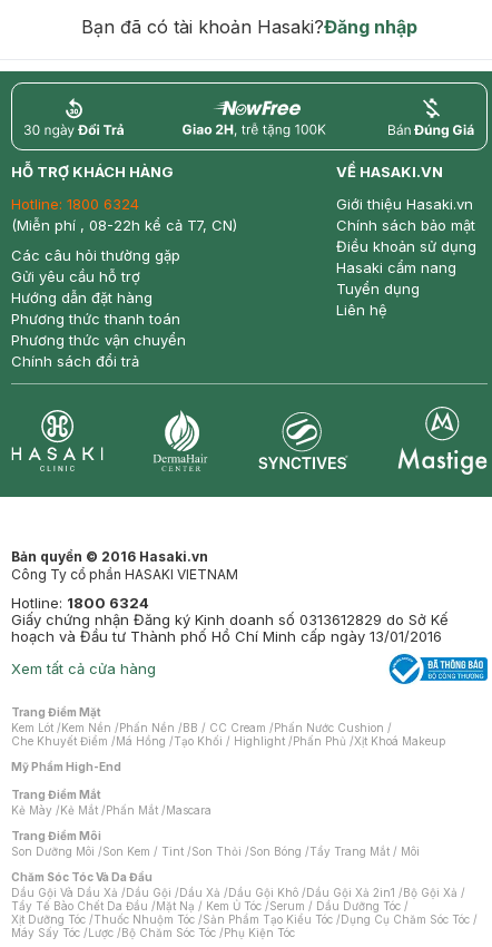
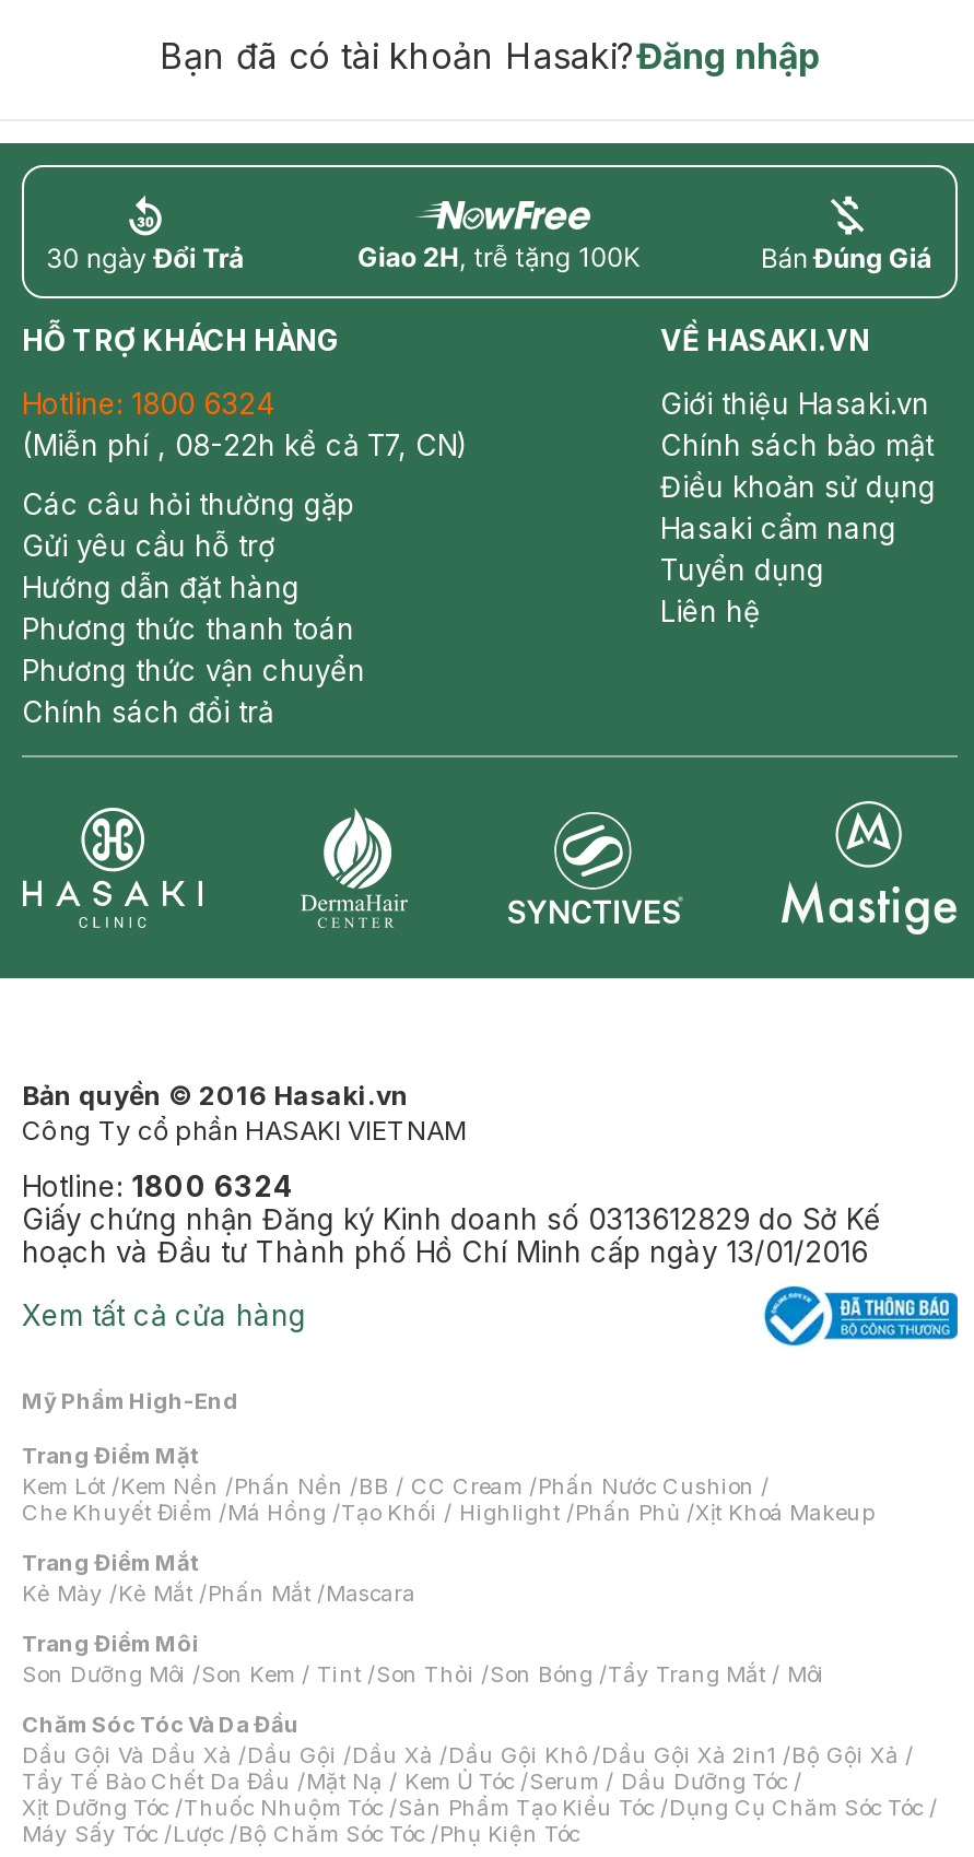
moved down: Trang Điểm Mặt | Kem Lót /Kem Nền /Phấn Nền /BB / CC Cream /Phấn Nước Cushion / | Che Khuyết Điểm /Má Hồng /Tạo Khối / Highlight /Phấn Phủ /Xịt Khoá Makeup

moved up: Mỹ Phẩm High-End
